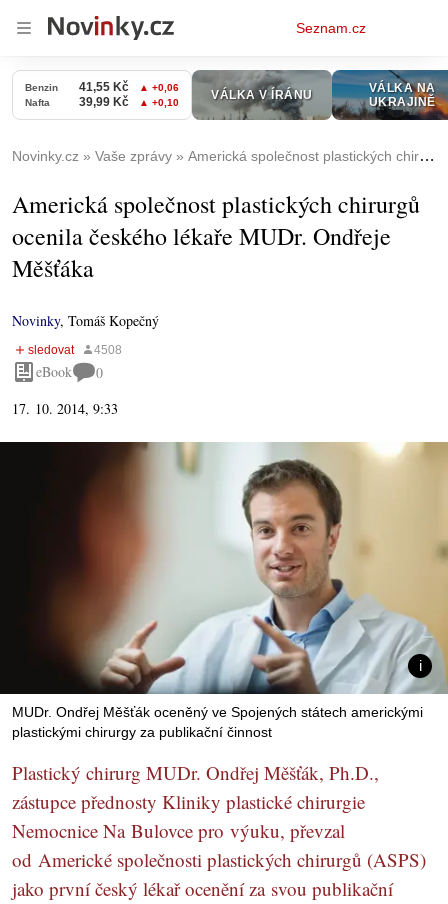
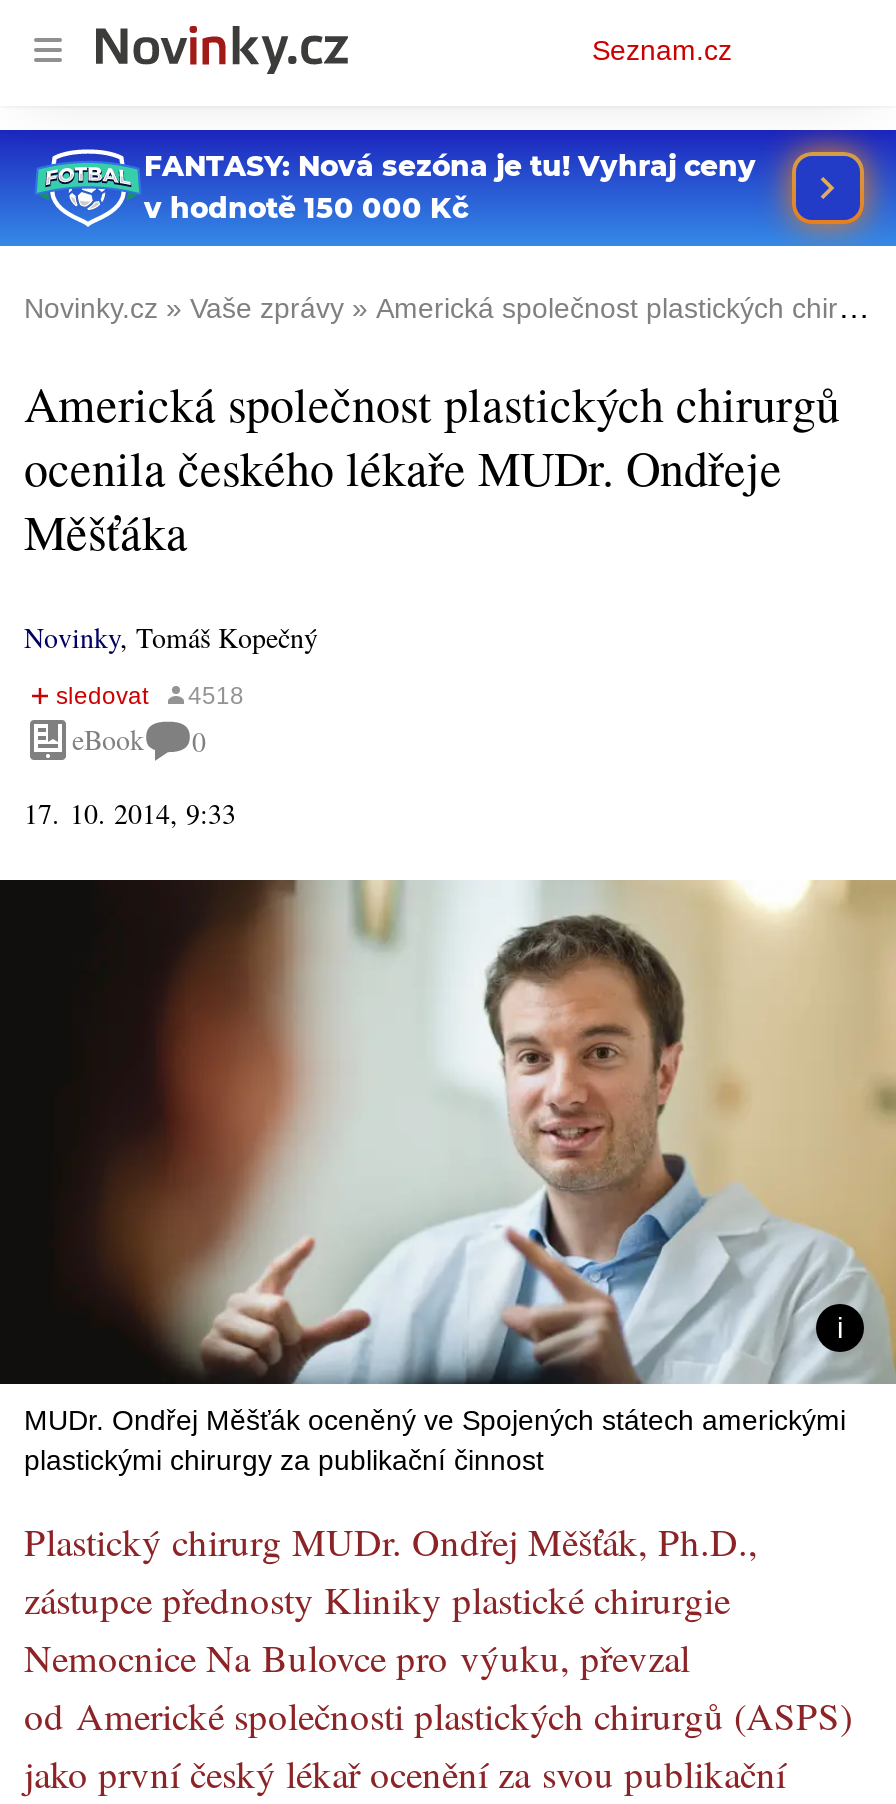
- [image]
+ [image]
